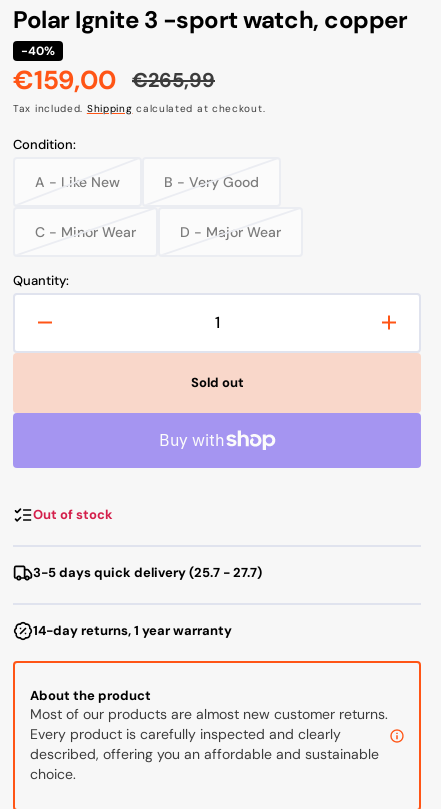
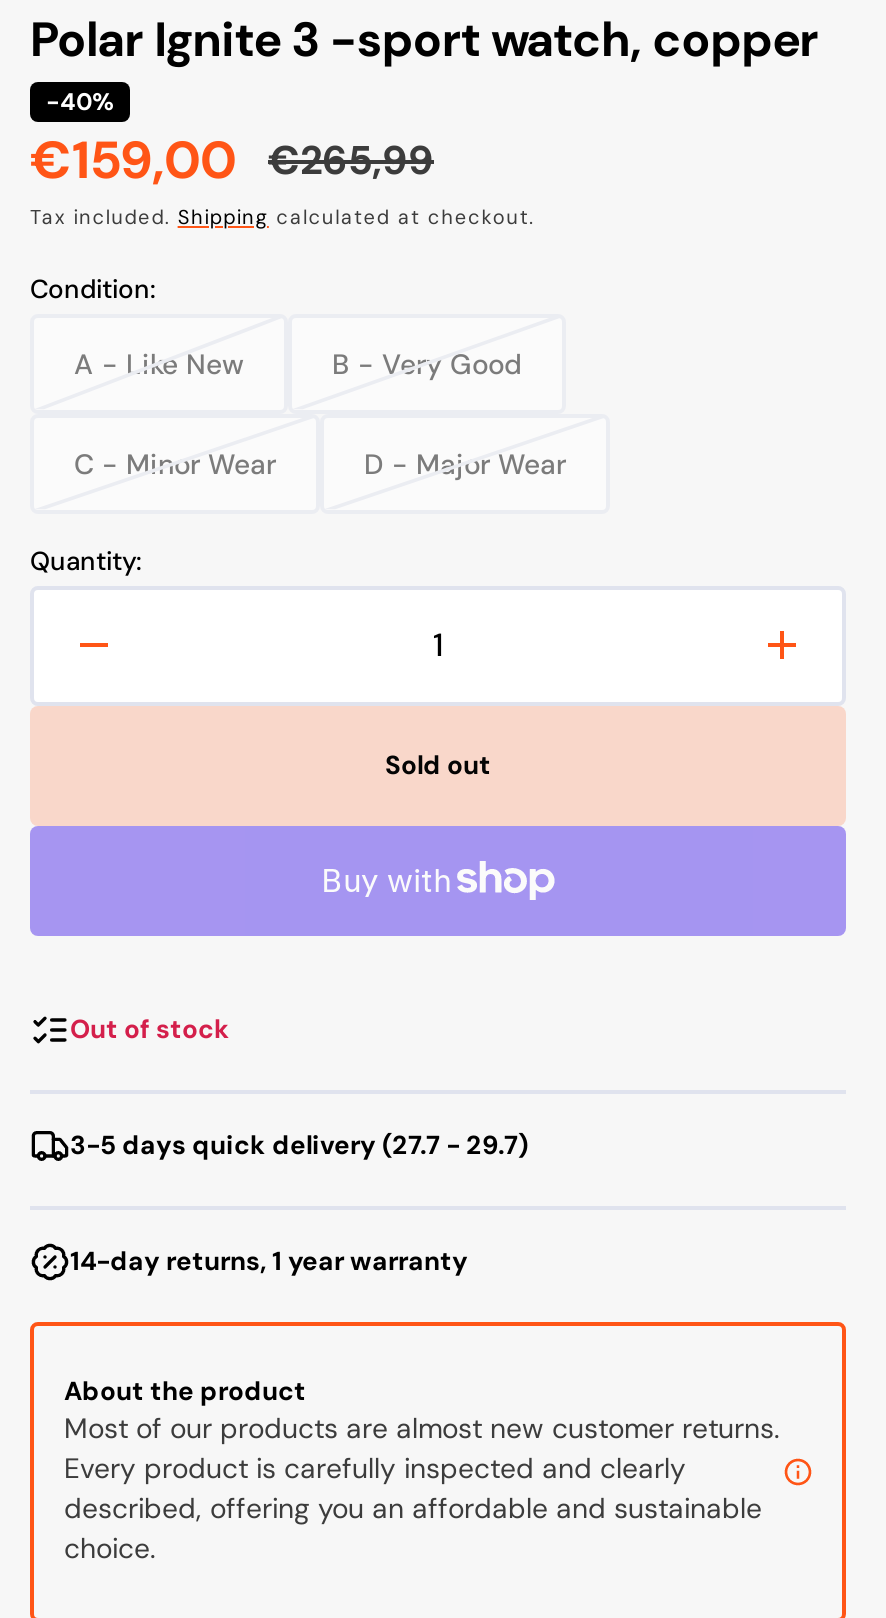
- 3-5 days quick delivery (25.7 - 27.7)
+ 3-5 days quick delivery (27.7 - 29.7)
